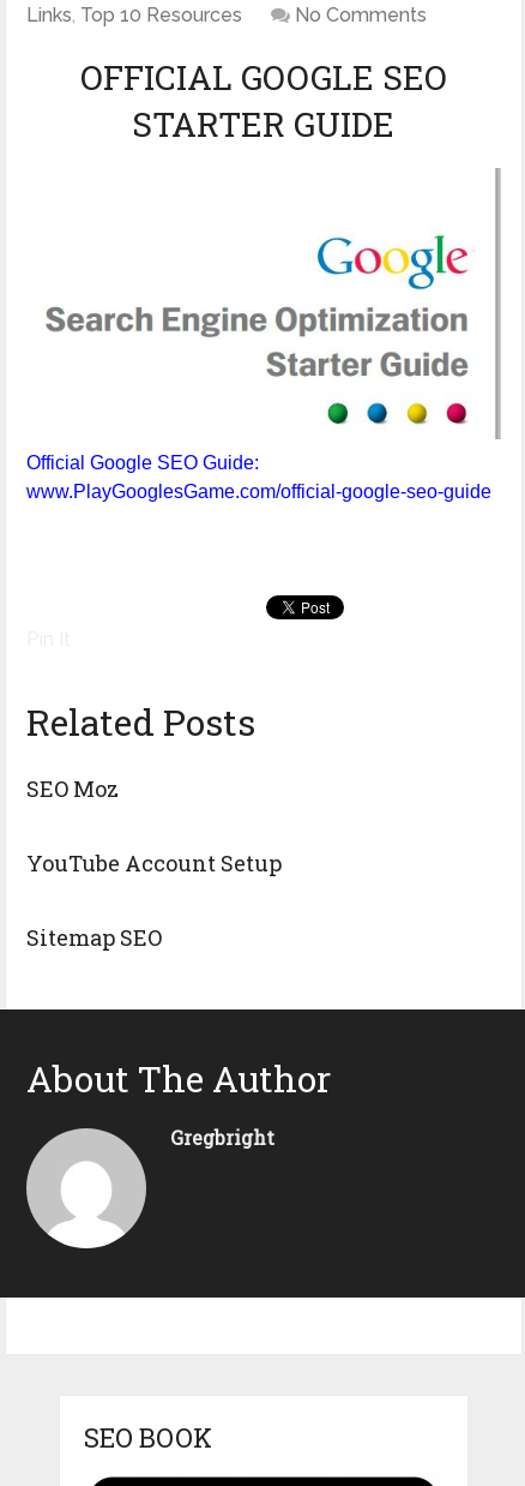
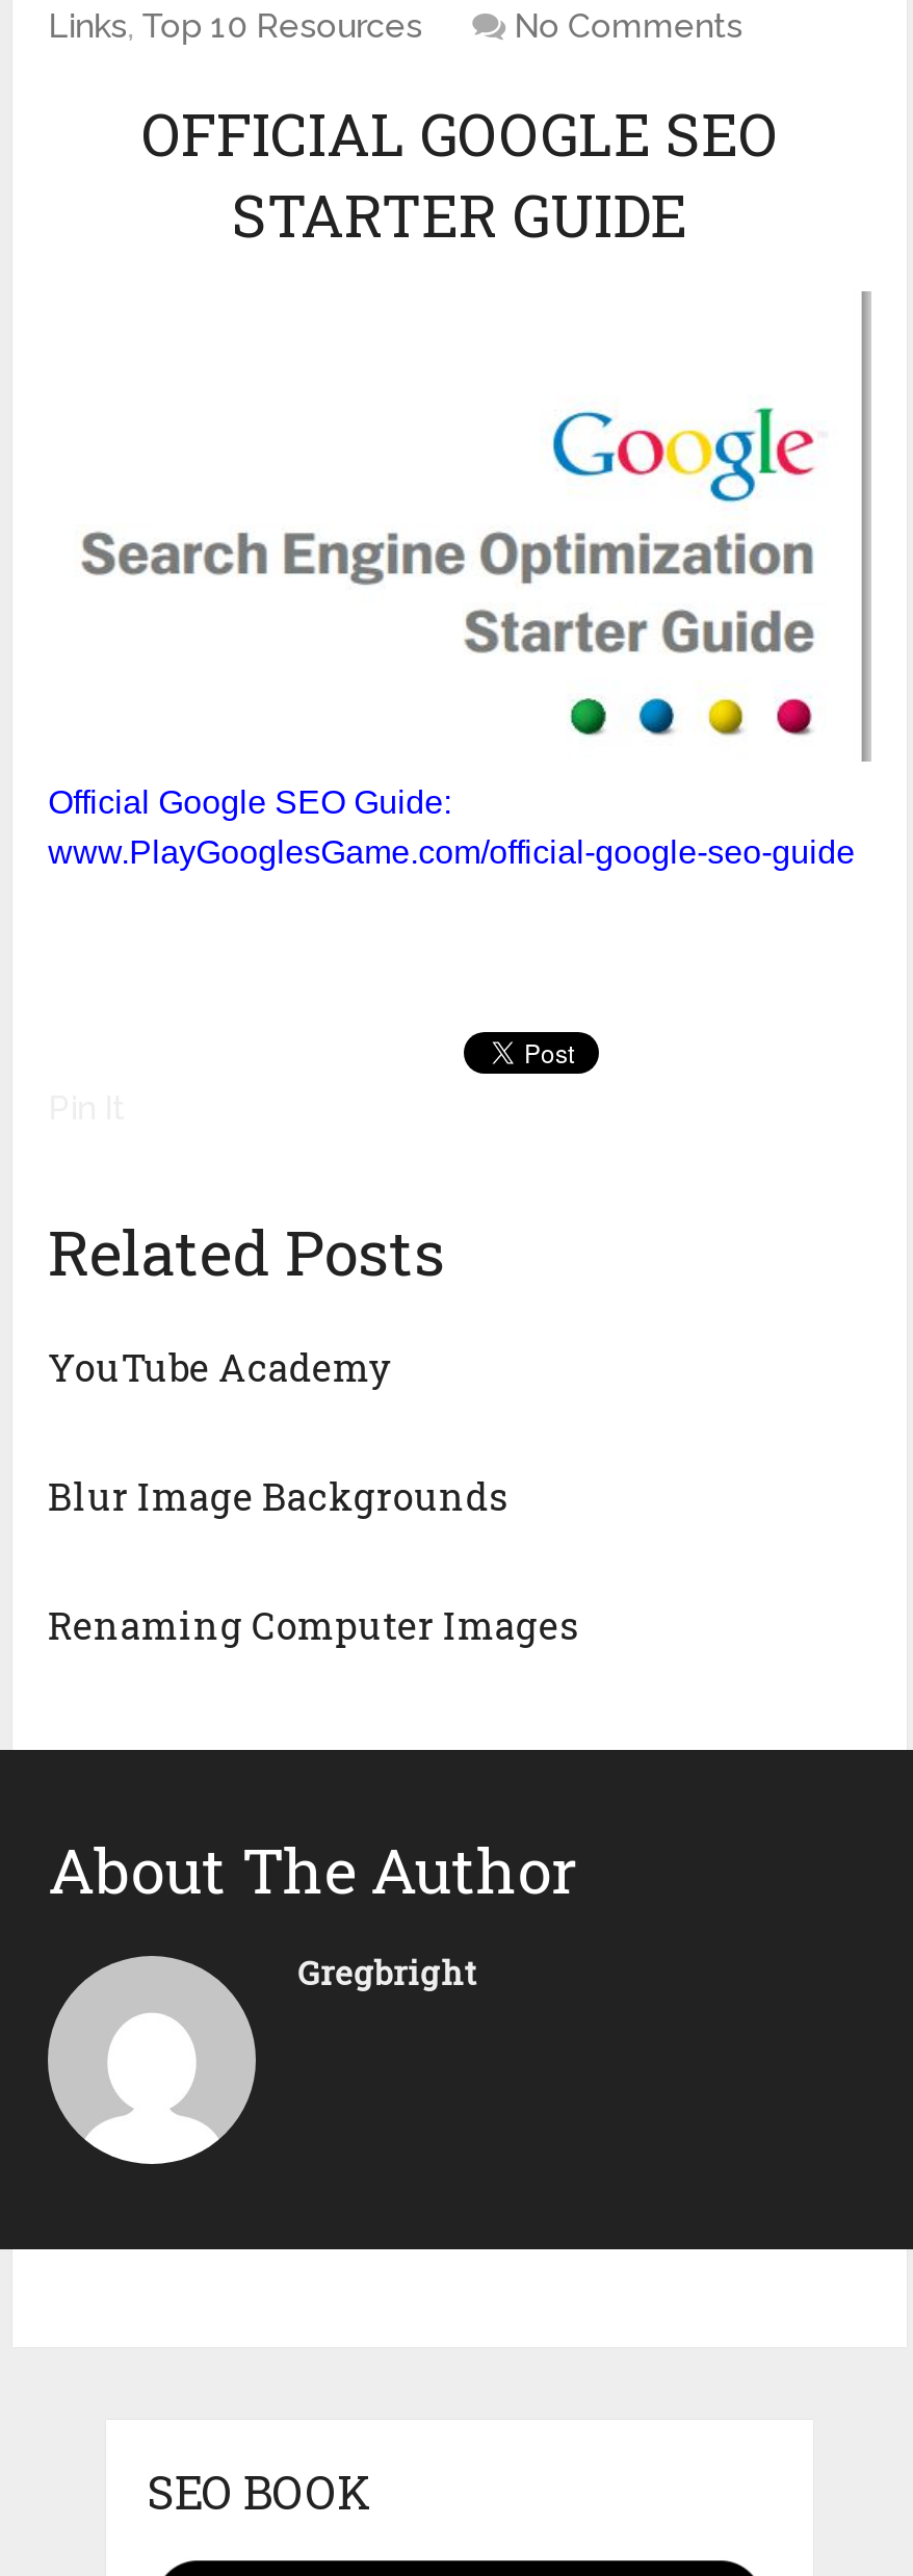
- SEO Moz
+ YouTube Academy

- YouTube Account Setup
+ Blur Image Backgrounds

- Sitemap SEO
+ Renaming Computer Images
